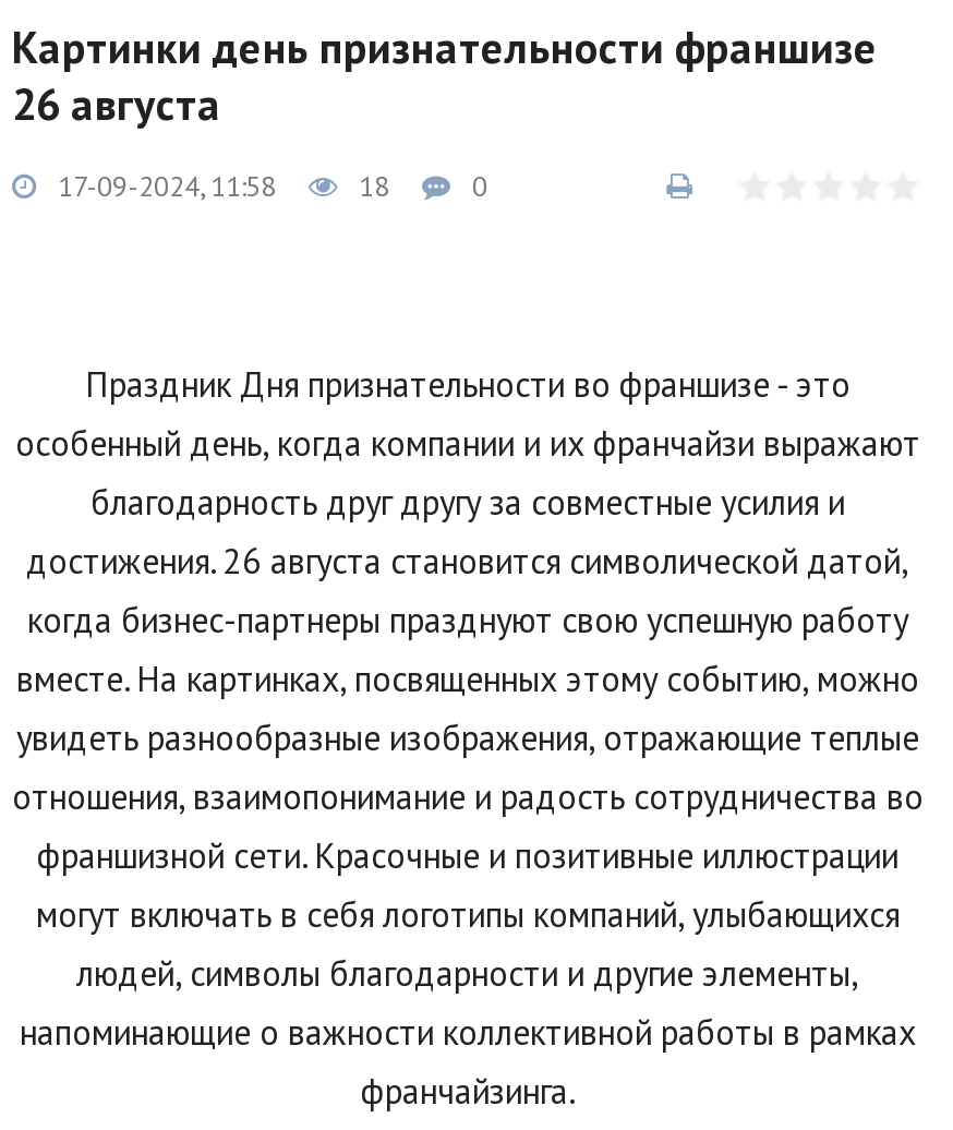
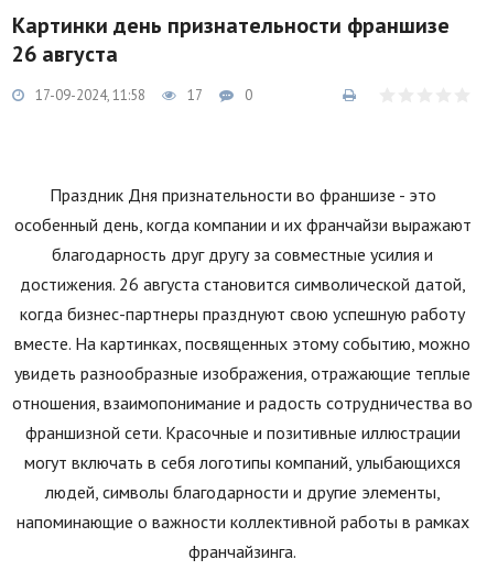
- 18
+ 17
